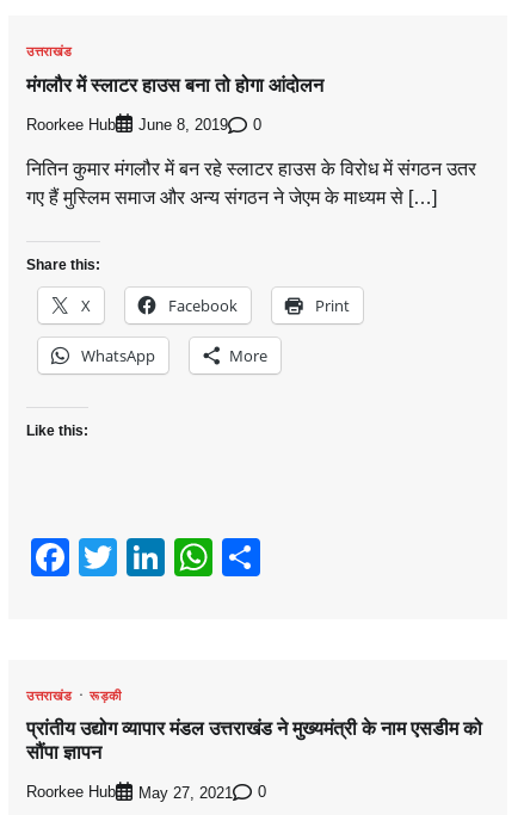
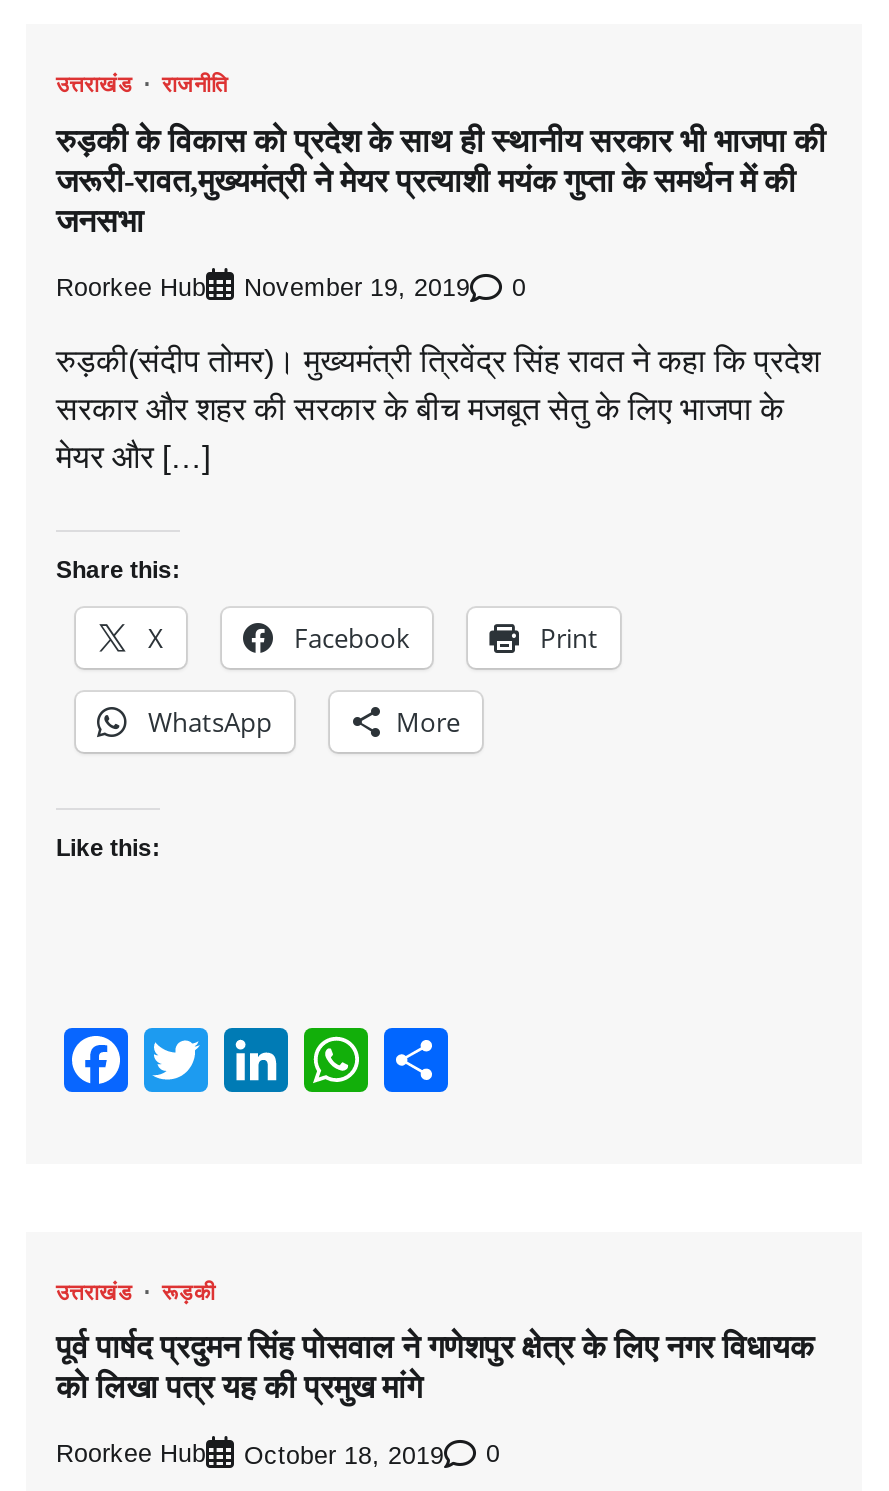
- मंगलौर में स्लाटर हाउस बना तो होगा आंदोलन
+ राजनीति
+ रुड़की के विकास को प्रदेश के साथ ही स्थानीय सरकार भी भाजपा की
+ जरूरी-रावत,मुख्यमंत्री ने मेयर प्रत्याशी मयंक गुप्ता के समर्थन में की
+ जनसभा

- Roorkee Hub June 8, 2019 0
+ Roorkee Hub November 19, 2019 0

- नितिन कुमार मंगलौर में बन रहे स्लाटर हाउस के विरोध में संगठन उतर
- गए हैं मुस्लिम समाज और अन्य संगठन ने जेएम के माध्यम से […]
+ रुड़की(संदीप तोमर)। मुख्यमंत्री त्रिवेंद्र सिंह रावत ने कहा कि प्रदेश
+ सरकार और शहर की सरकार के बीच मजबूत सेतु के लिए भाजपा के
+ मेयर और […]

- प्रांतीय उद्योग व्यापार मंडल उत्तराखंड ने मुख्यमंत्री के नाम एसडीम को
- सौंपा ज्ञापन
+ पूर्व पार्षद प्रदुमन सिंह पोसवाल ने गणेशपुर क्षेत्र के लिए नगर विधायक
+ को लिखा पत्र यह की प्रमुख मांगे

- Roorkee Hub May 27, 2021 0
+ Roorkee Hub October 18, 2019 0
